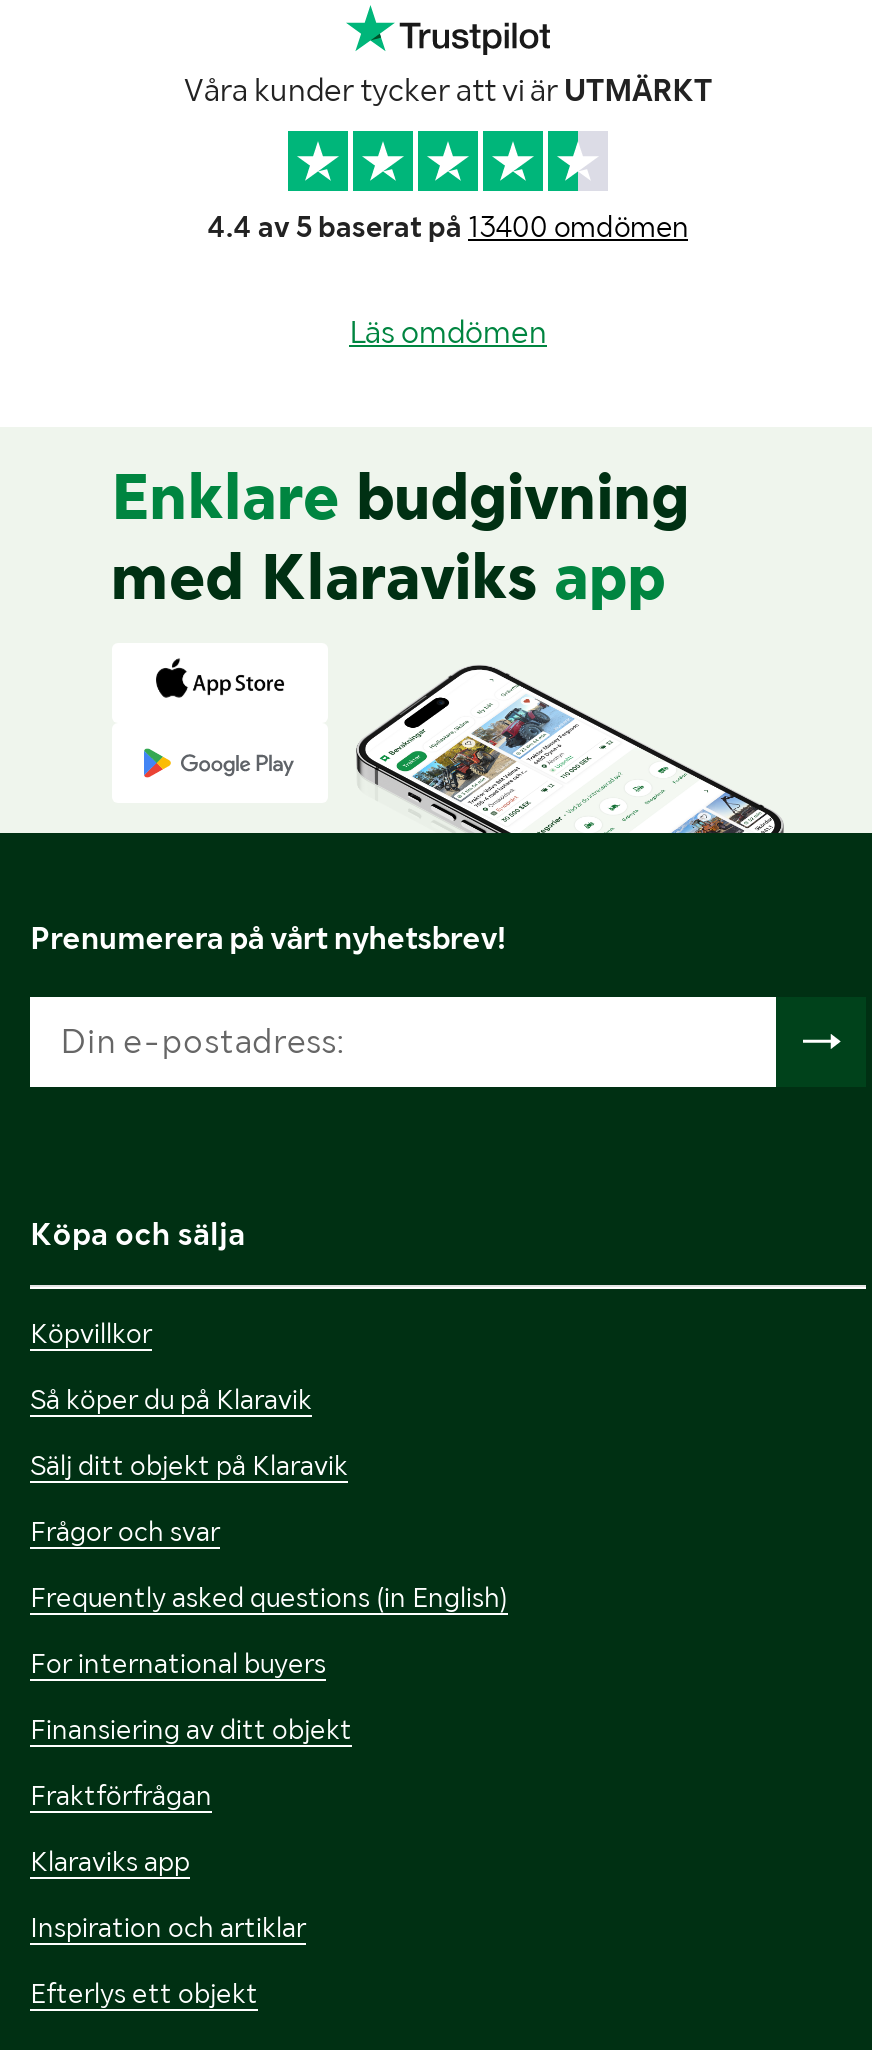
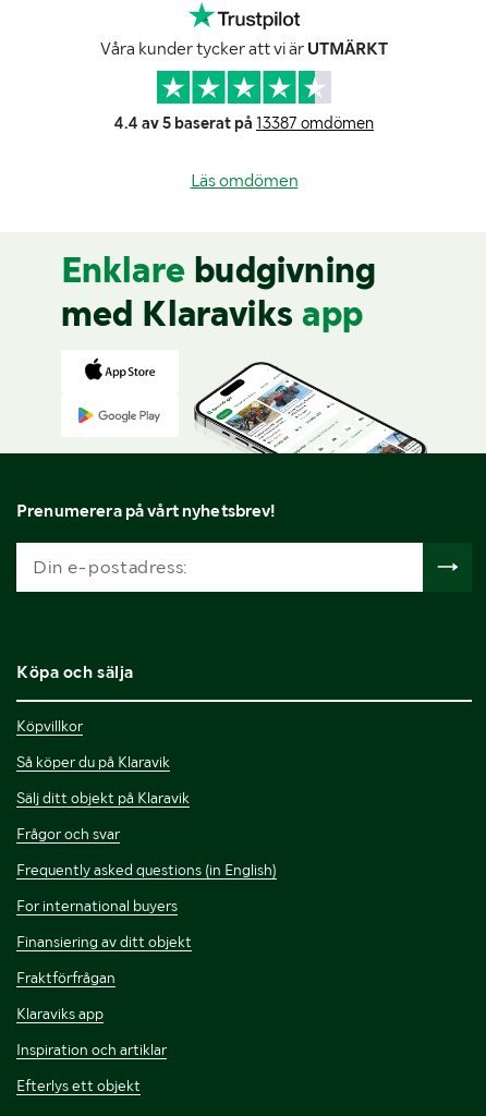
- 4.4 av 5 baserat på 13400 omdömen
+ 4.4 av 5 baserat på 13387 omdömen
